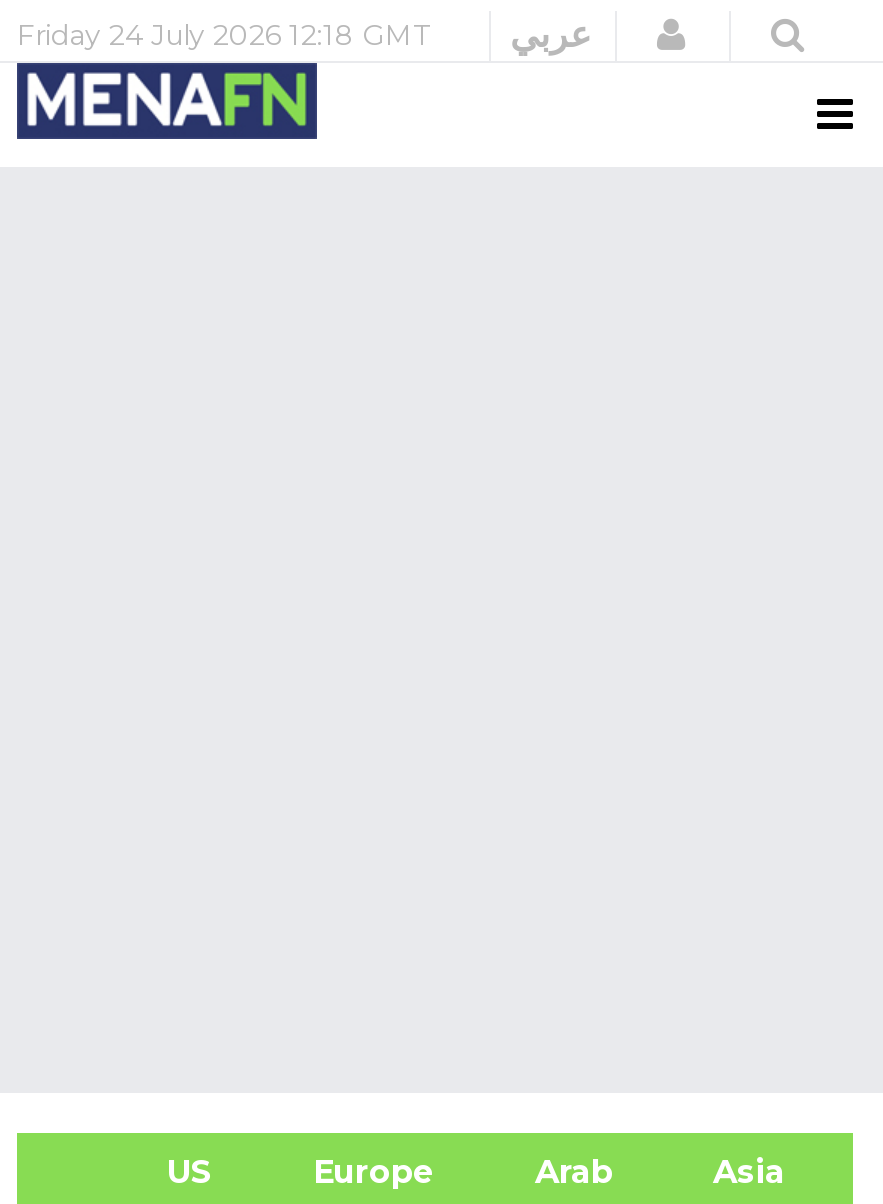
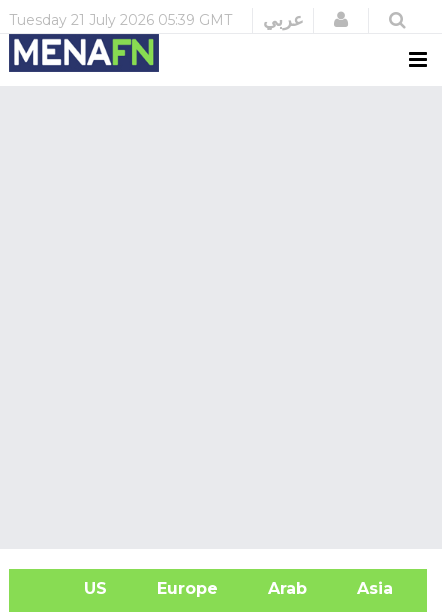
- Friday 24 July 2026 12:18 GMT
+ Tuesday 21 July 2026 05:39 GMT
